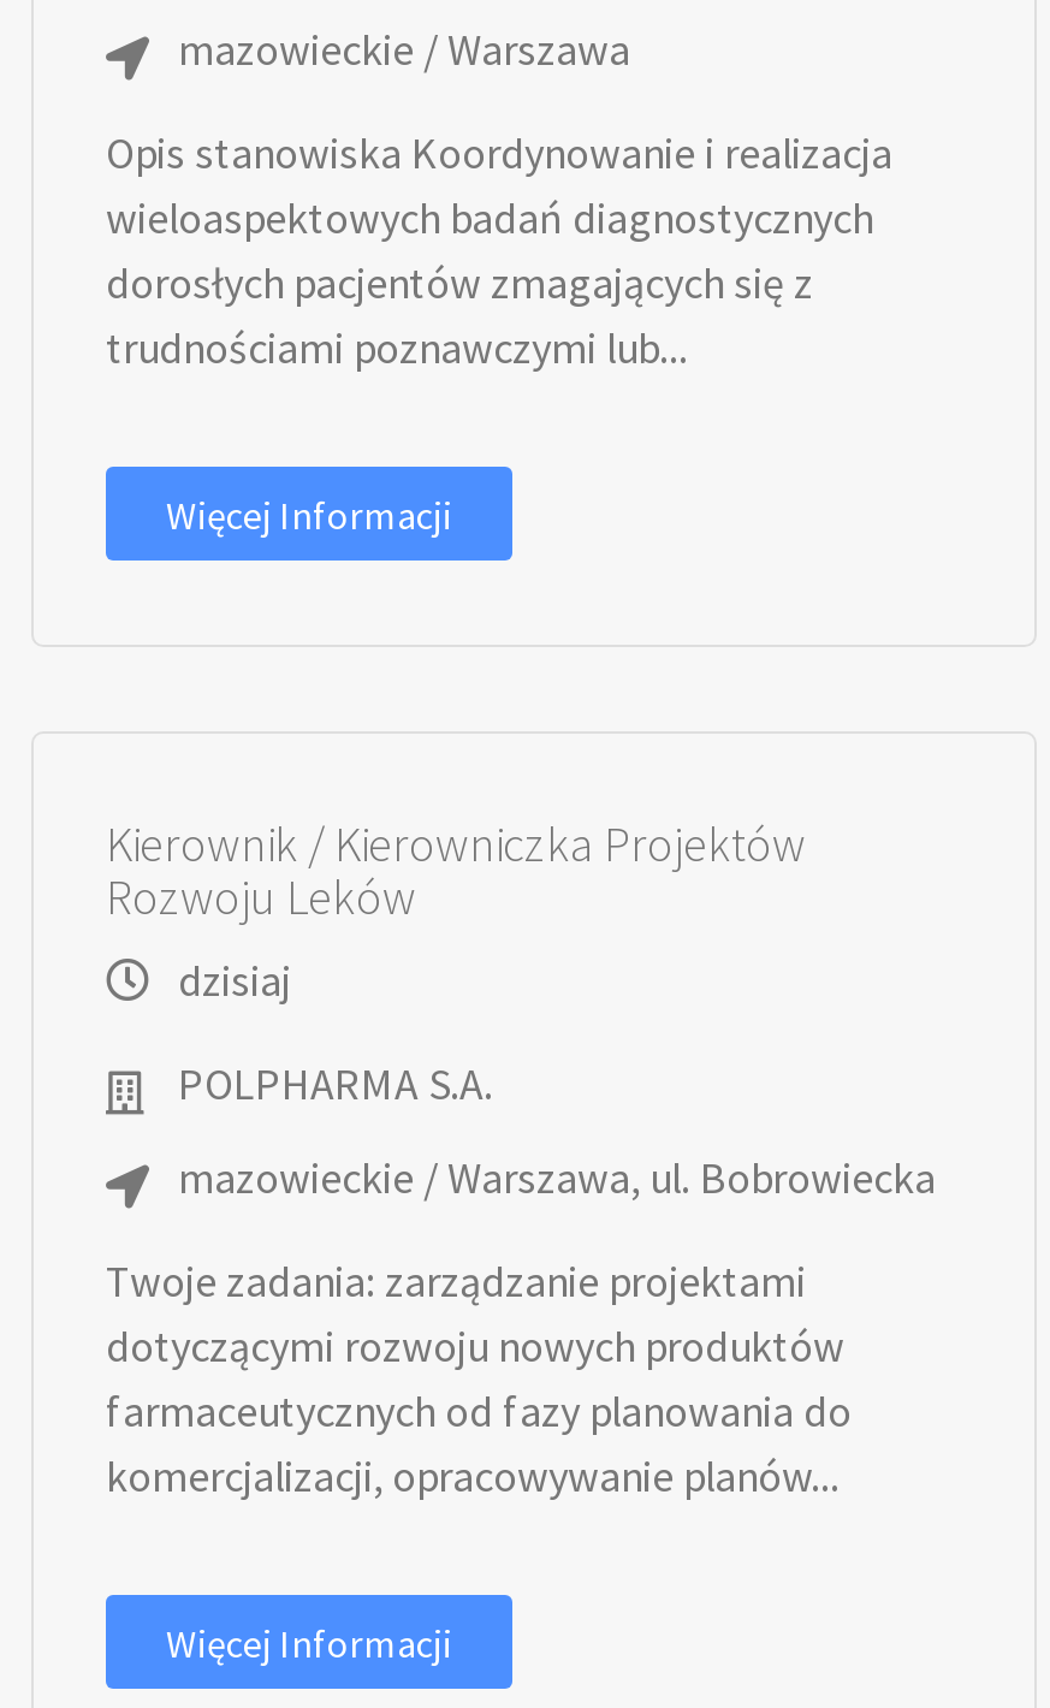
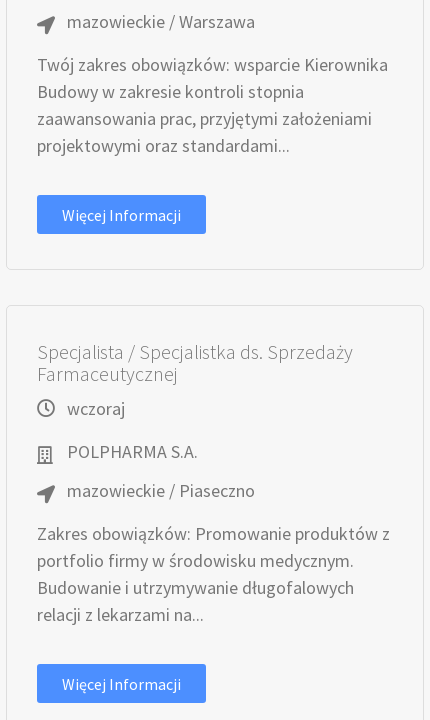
- Opis stanowiska Koordynowanie i realizacja
- wieloaspektowych badań diagnostycznych
- dorosłych pacjentów zmagających się z
- trudnościami poznawczymi lub...
+ Twój zakres obowiązków: wsparcie Kierownika
+ Budowy w zakresie kontroli stopnia
+ zaawansowania prac, przyjętymi założeniami
+ projektowymi oraz standardami...

- Kierownik / Kierowniczka Projektów
- Rozwoju Leków
- dzisiaj
+ Specjalista / Specjalistka ds. Sprzedaży
+ Farmaceutycznej
+ wczoraj

- mazowieckie / Warszawa, ul. Bobrowiecka
+ mazowieckie / Piaseczno

- Twoje zadania: zarządzanie projektami
- dotyczącymi rozwoju nowych produktów
- farmaceutycznych od fazy planowania do
- komercjalizacji, opracowywanie planów...
+ Zakres obowiązków: Promowanie produktów z
+ portfolio firmy w środowisku medycznym.
+ Budowanie i utrzymywanie długofalowych
+ relacji z lekarzami na...
